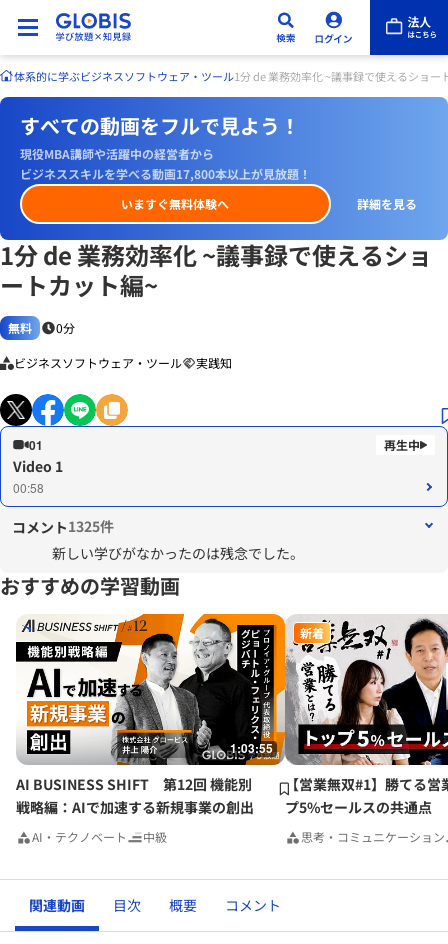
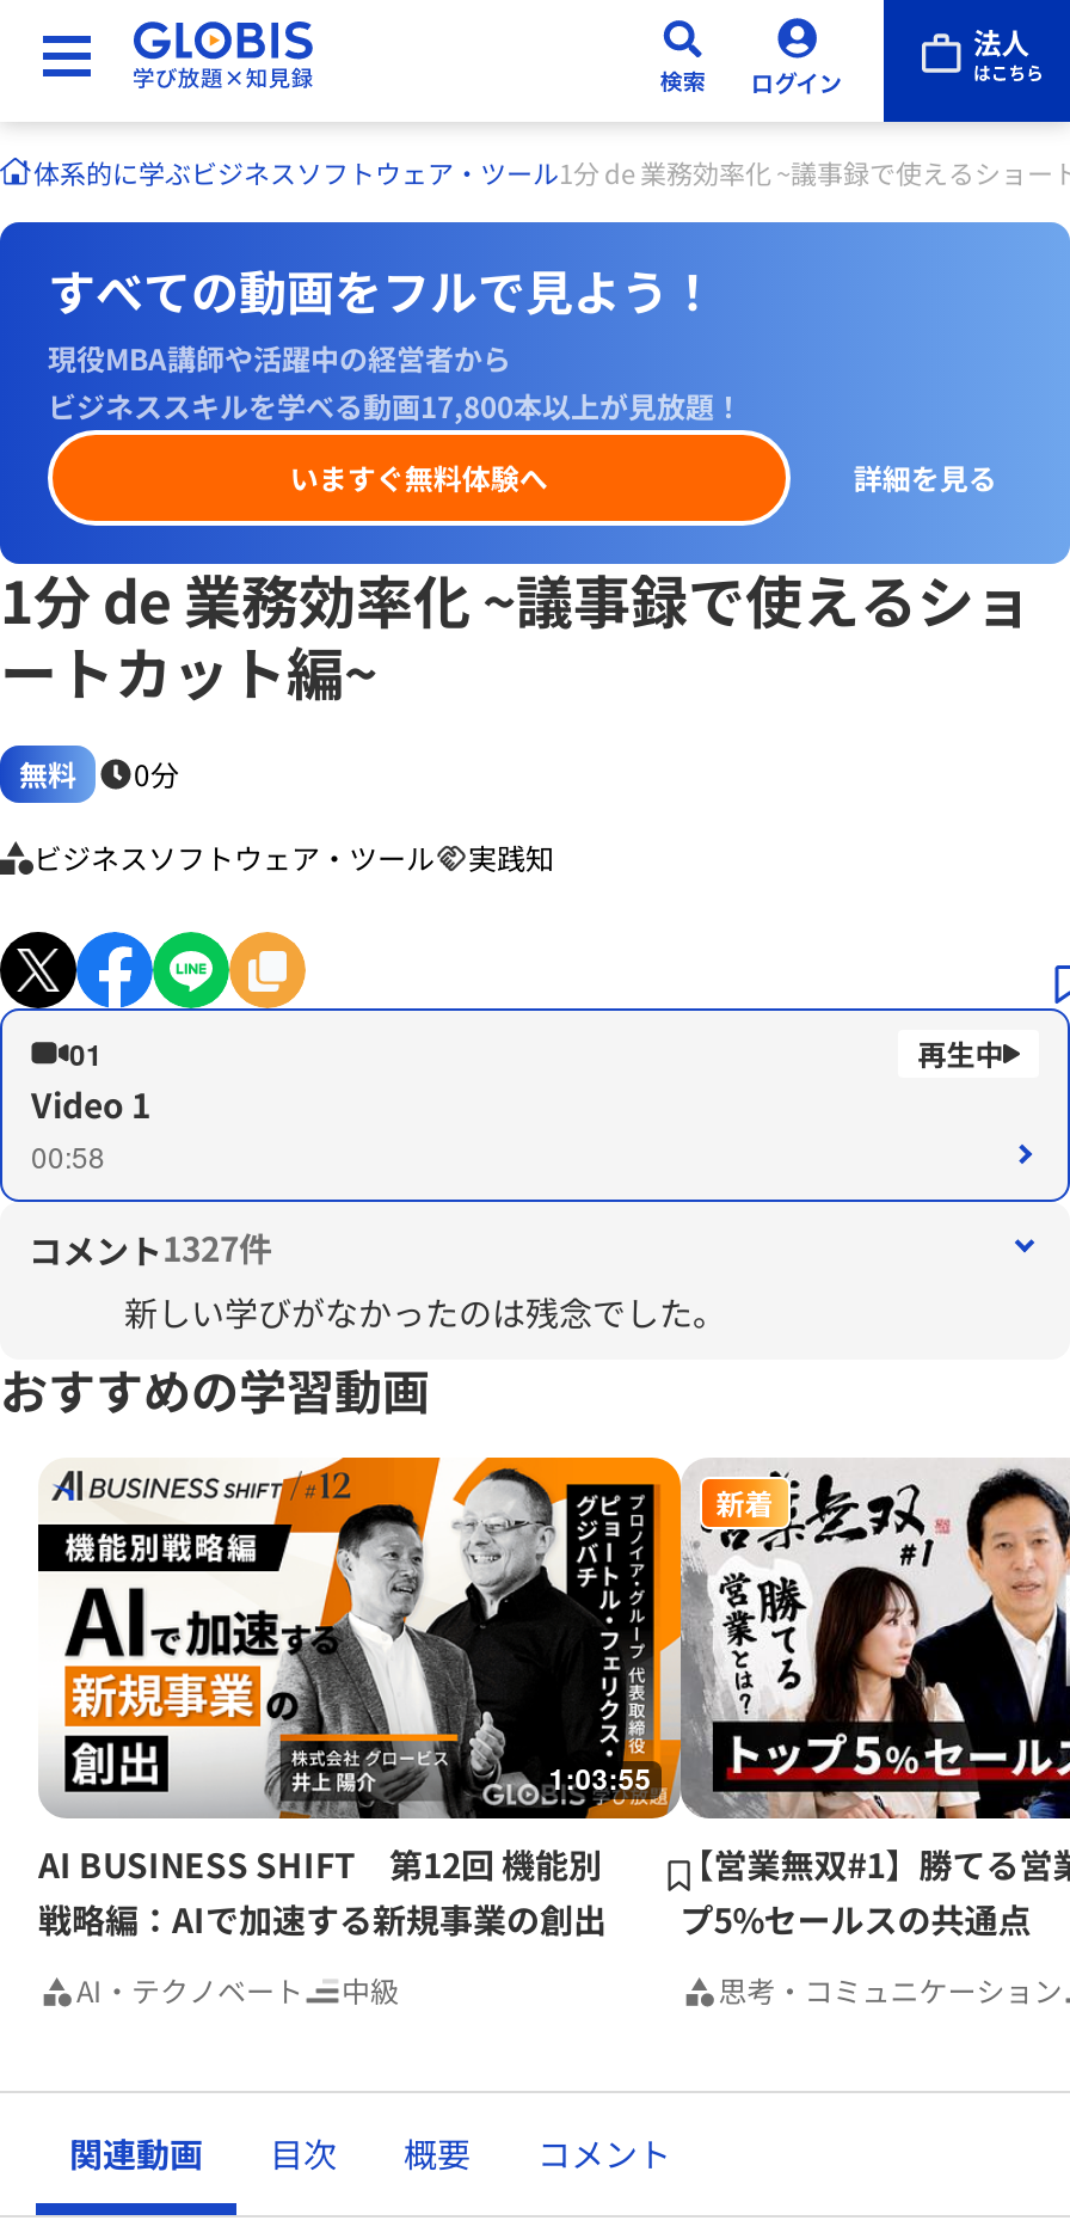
- コメント1325件
+ コメント1327件
